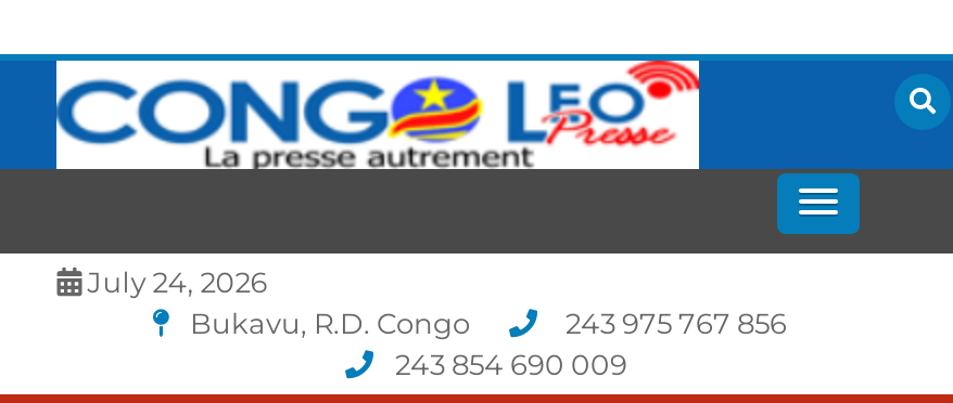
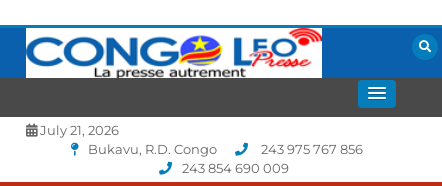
- July 24, 2026
+ July 21, 2026
